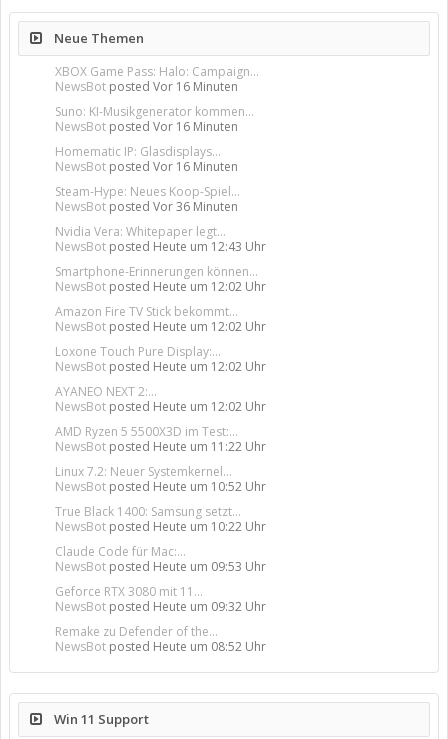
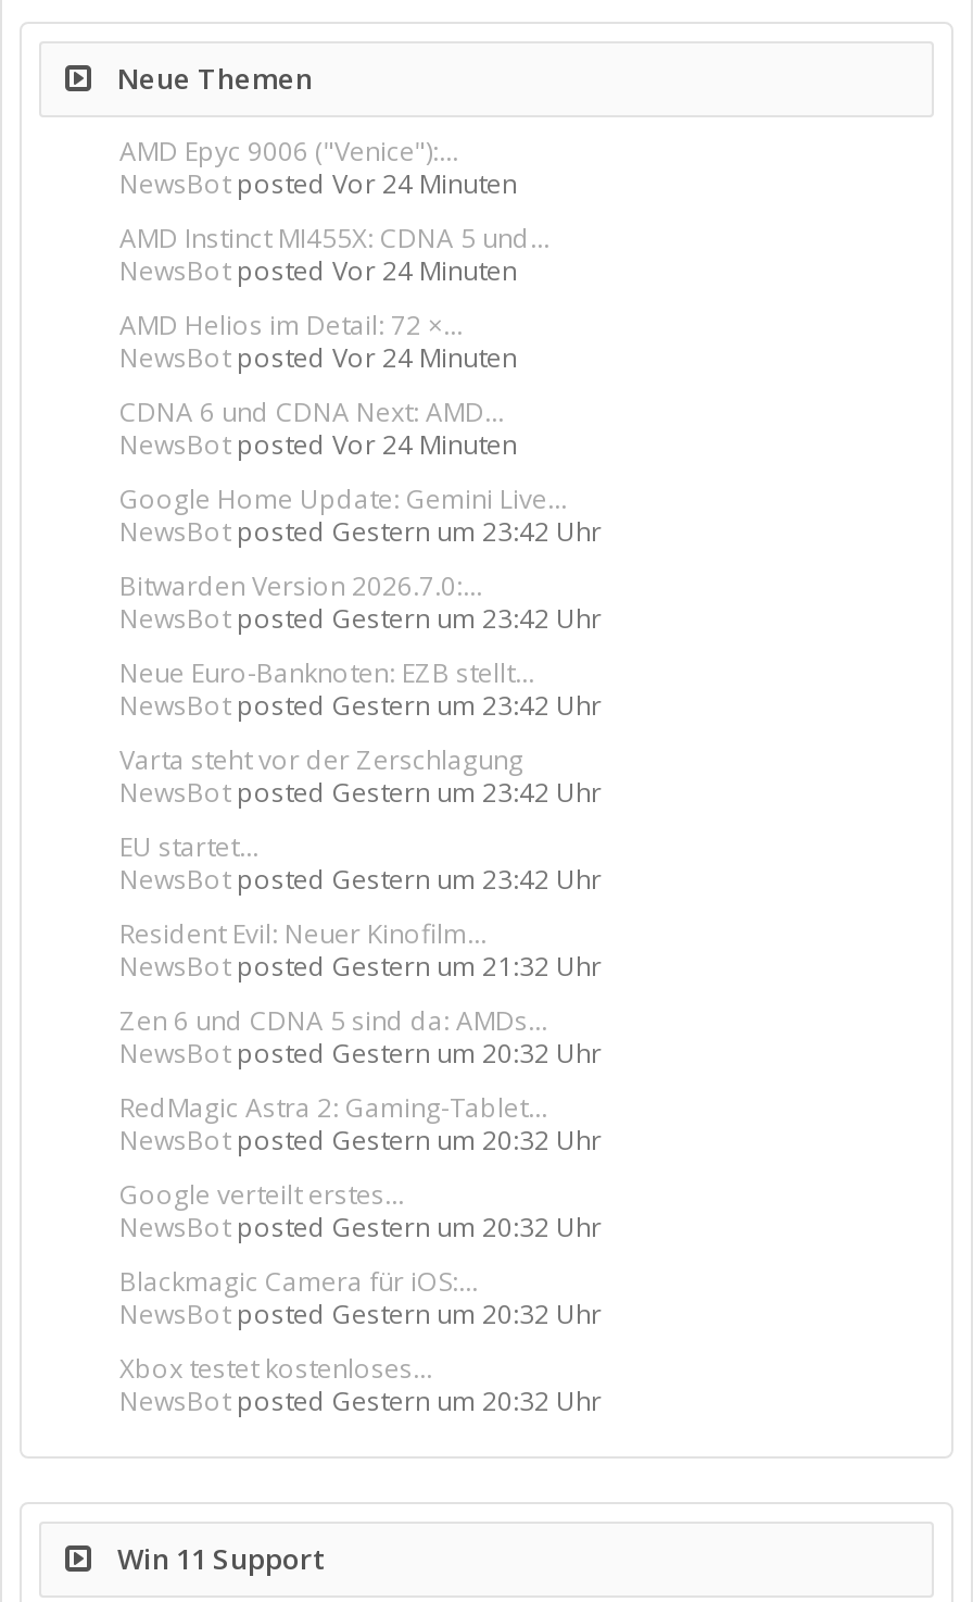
- XBOX Game Pass: Halo: Campaign...
- NewsBot posted Vor 16 Minuten
+ AMD Epyc 9006 ("Venice"):...
+ NewsBot posted Vor 24 Minuten

- Suno: KI-Musikgenerator kommen...
- NewsBot posted Vor 16 Minuten
+ AMD Instinct MI455X: CDNA 5 und...
+ NewsBot posted Vor 24 Minuten

- Homematic IP: Glasdisplays...
- NewsBot posted Vor 16 Minuten
+ AMD Helios im Detail: 72 ×...
+ NewsBot posted Vor 24 Minuten

- Steam-Hype: Neues Koop-Spiel...
- NewsBot posted Vor 36 Minuten
+ CDNA 6 und CDNA Next: AMD...
+ NewsBot posted Vor 24 Minuten

- Nvidia Vera: Whitepaper legt...
- NewsBot posted Heute um 12:43 Uhr
+ Google Home Update: Gemini Live...
+ NewsBot posted Gestern um 23:42 Uhr

- Smartphone-Erinnerungen können...
- NewsBot posted Heute um 12:02 Uhr
+ Bitwarden Version 2026.7.0:...
+ NewsBot posted Gestern um 23:42 Uhr

- Amazon Fire TV Stick bekommt...
- NewsBot posted Heute um 12:02 Uhr
+ Neue Euro-Banknoten: EZB stellt...
+ NewsBot posted Gestern um 23:42 Uhr

- Loxone Touch Pure Display:...
- NewsBot posted Heute um 12:02 Uhr
+ Varta steht vor der Zerschlagung
+ NewsBot posted Gestern um 23:42 Uhr

- AYANEO NEXT 2:...
- NewsBot posted Heute um 12:02 Uhr
+ EU startet...
+ NewsBot posted Gestern um 23:42 Uhr

- AMD Ryzen 5 5500X3D im Test:...
- NewsBot posted Heute um 11:22 Uhr
+ Resident Evil: Neuer Kinofilm...
+ NewsBot posted Gestern um 21:32 Uhr

- Linux 7.2: Neuer Systemkernel...
- NewsBot posted Heute um 10:52 Uhr
+ Zen 6 und CDNA 5 sind da: AMDs...
+ NewsBot posted Gestern um 20:32 Uhr

- True Black 1400: Samsung setzt...
- NewsBot posted Heute um 10:22 Uhr
+ RedMagic Astra 2: Gaming-Tablet...
+ NewsBot posted Gestern um 20:32 Uhr

- Claude Code für Mac:...
- NewsBot posted Heute um 09:53 Uhr
+ Google verteilt erstes...
+ NewsBot posted Gestern um 20:32 Uhr

- Geforce RTX 3080 mit 11...
- NewsBotposted Heute um 09:32 Uhr
+ Blackmagic Camera für iOS:...
+ NewsBotposted Gestern um 20:32 Uhr

- Remake zu Defender of the...
- NewsBot posted Heute um 08:52 Uhr
+ Xbox testet kostenloses...
+ NewsBot posted Gestern um 20:32 Uhr
